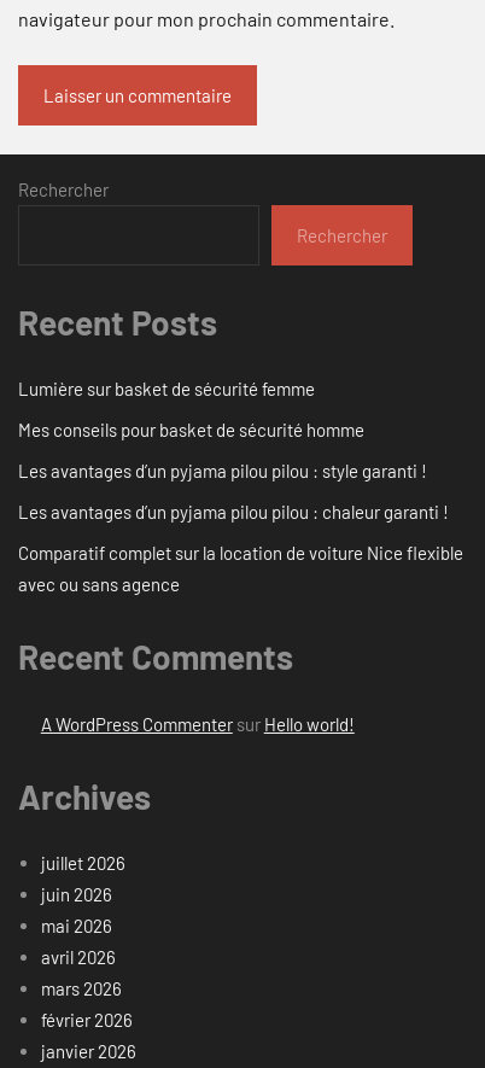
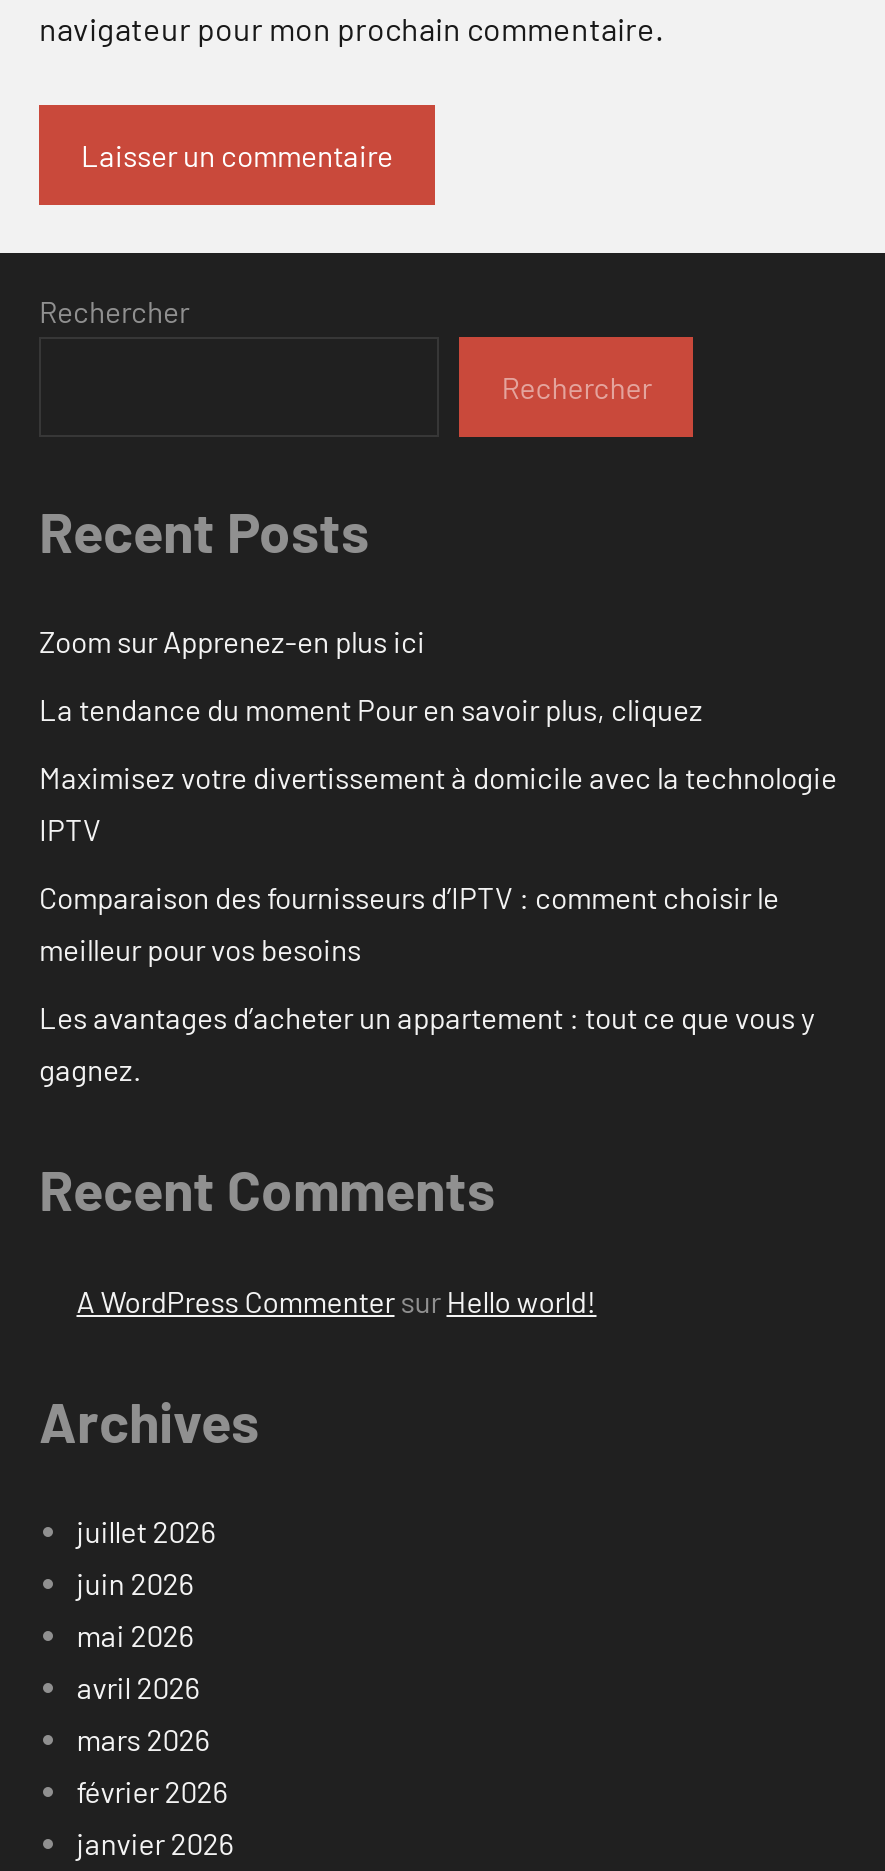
- Lumière sur basket de sécurité femme
+ Zoom sur Apprenez-en plus ici

- Mes conseils pour basket de sécurité homme
+ La tendance du moment Pour en savoir plus, cliquez

- Les avantages d’un pyjama pilou pilou : style garanti !
+ Maximisez votre divertissement à domicile avec la technologie
+ IPTV

- Les avantages d’un pyjama pilou pilou : chaleur garanti !
+ Comparaison des fournisseurs d’IPTV : comment choisir le
+ meilleur pour vos besoins

- Comparatif complet sur la location de voiture Nice flexible
- avec ou sans agence
+ Les avantages d’acheter un appartement : tout ce que vous y
+ gagnez.
